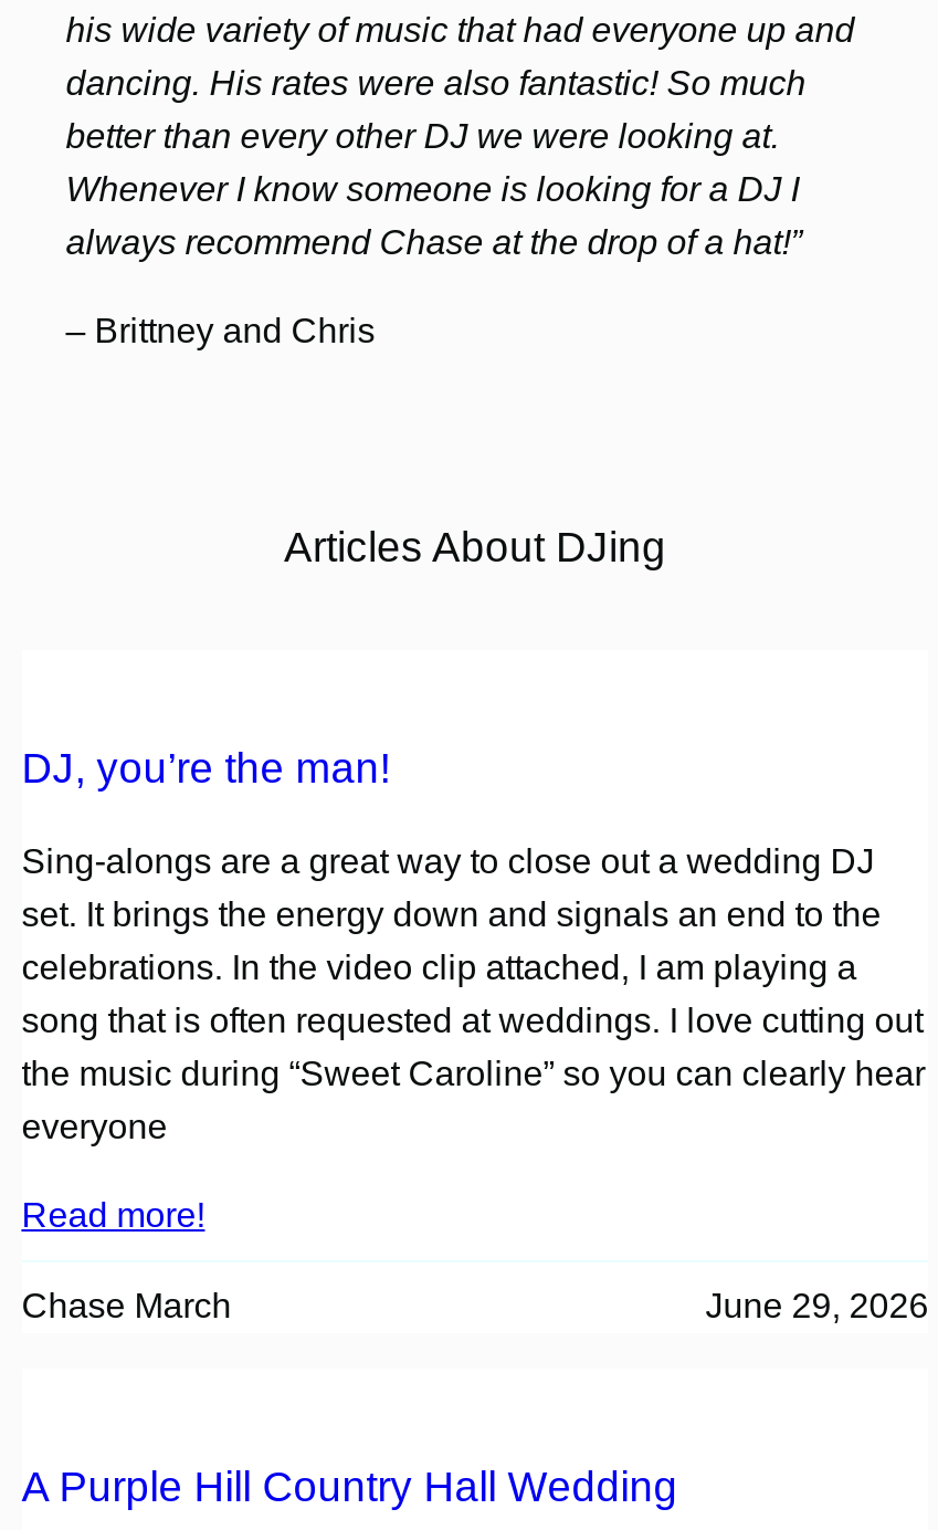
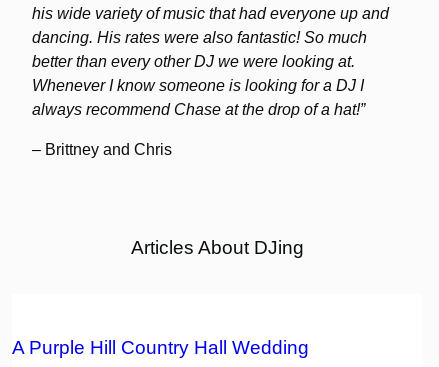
- DJ, you’re the man!
- Sing-alongs are a great way to close out a wedding DJ
- set. It brings the energy down and signals an end to the
- celebrations. In the video clip attached, I am playing a
- song that is often requested at weddings. I love cutting out
- the music during “Sweet Caroline” so you can clearly hear
- everyone
- Read more!
- Chase March
- June 29, 2026
